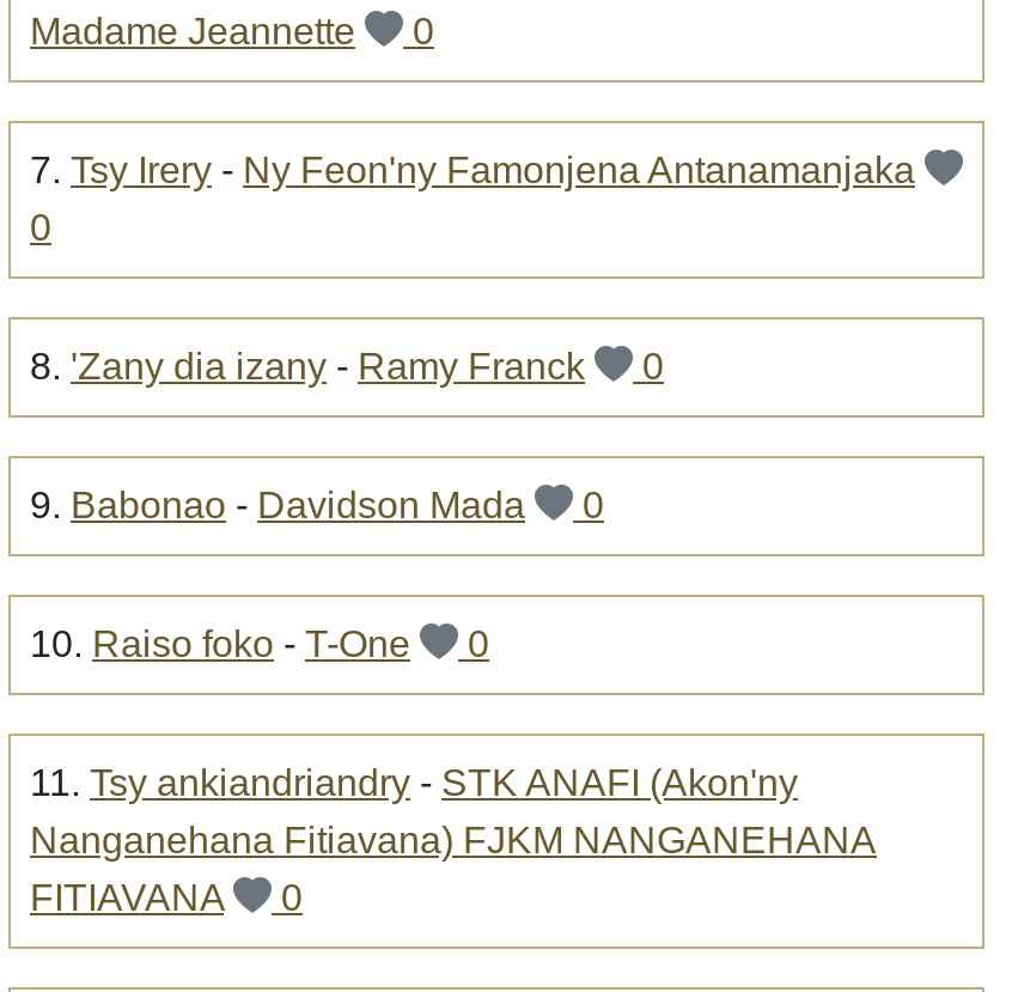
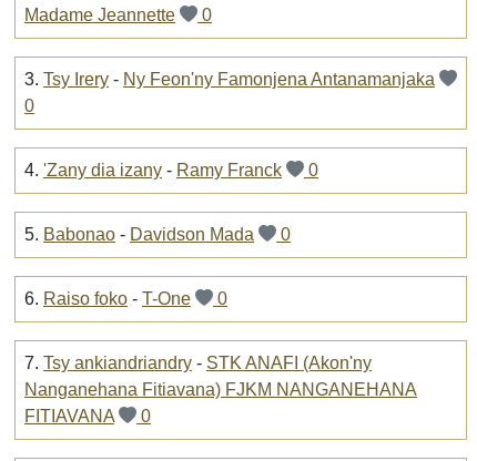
- 7. Tsy Irery - Ny Feon'ny Famonjena Antanamanjaka
+ 3. Tsy Irery - Ny Feon'ny Famonjena Antanamanjaka

- 8. 'Zany dia izany - Ramy Franck
+ 4. 'Zany dia izany - Ramy Franck

- 9. Babonao - Davidson Mada
+ 5. Babonao - Davidson Mada

- 10. Raiso foko - T-One
+ 6. Raiso foko - T-One

- 11. Tsy ankiandriandry - STK ANAFI (Akon'ny
+ 7. Tsy ankiandriandry - STK ANAFI (Akon'ny
